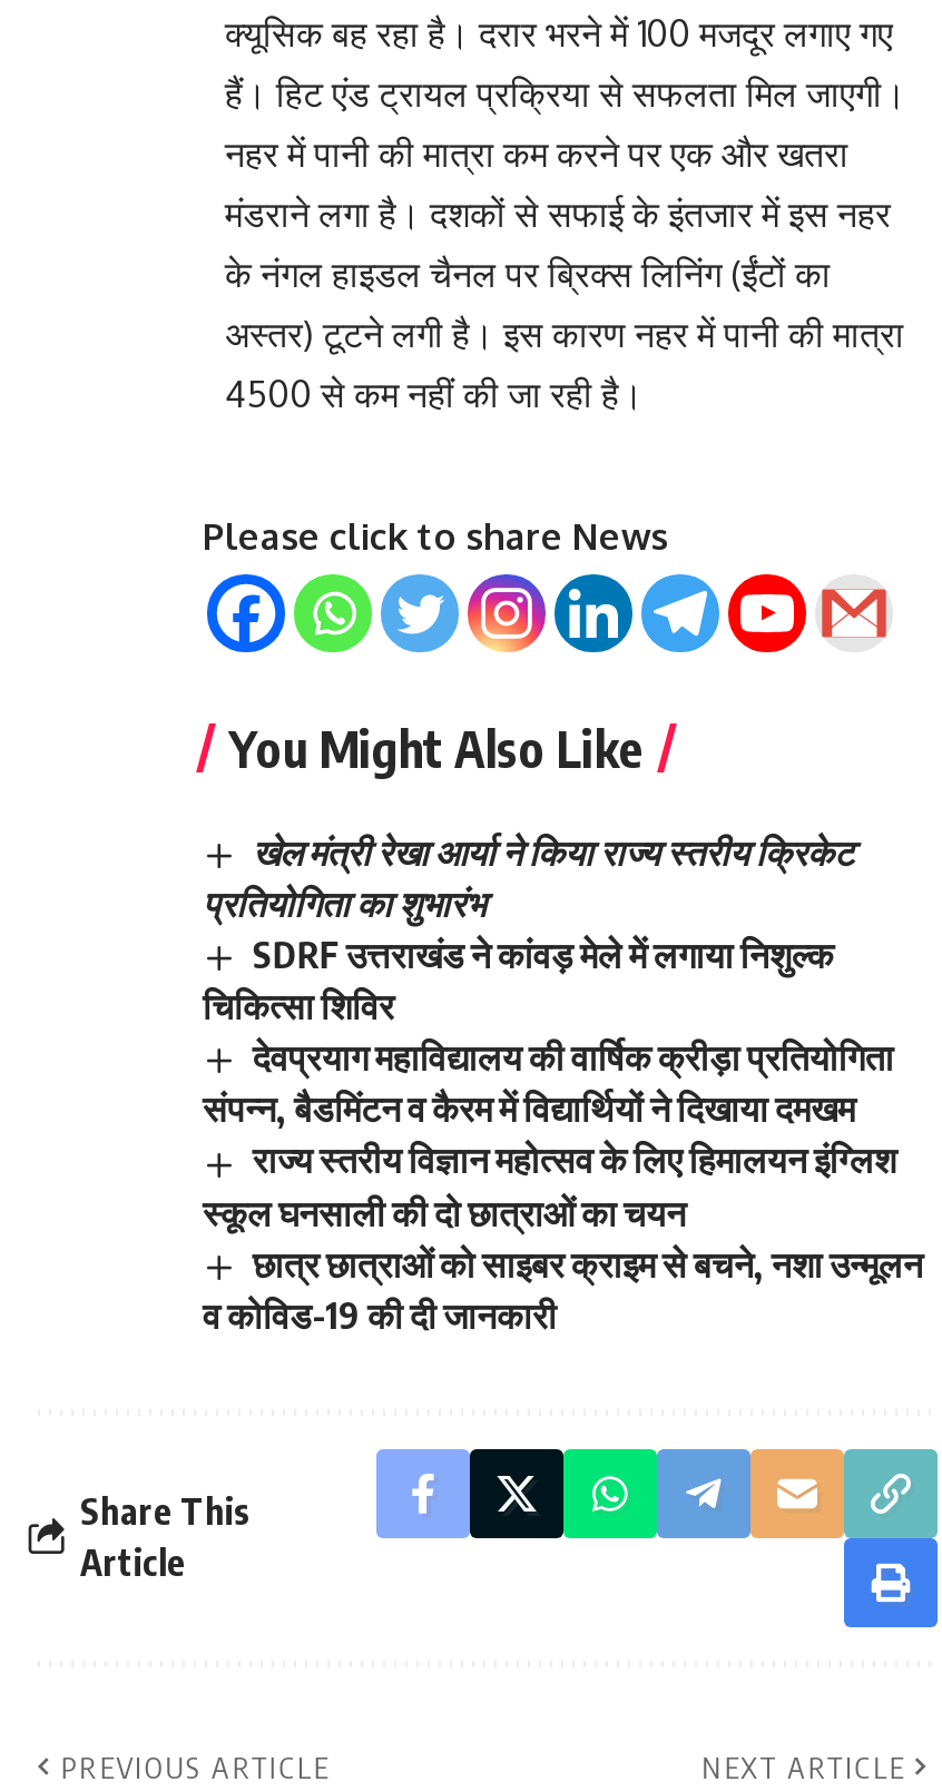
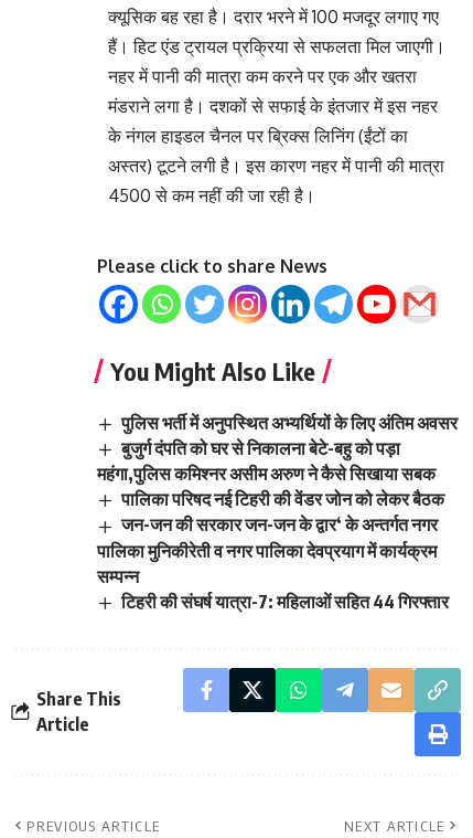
- खेल मंत्री रेखा आर्या ने किया राज्य स्तरीय क्रिकेट
- प्रतियोगिता का शुभारंभ
- SDRF उत्तराखंड ने कांवड़ मेले में लगाया निशुल्क
- चिकित्सा शिविर
- देवप्रयाग महाविद्यालय की वार्षिक क्रीड़ा प्रतियोगिता
- संपन्न, बैडमिंटन व कैरम में विद्यार्थियों ने दिखाया दमखम
- राज्य स्तरीय विज्ञान महोत्सव के लिए हिमालयन इंग्लिश
- स्कूल घनसाली की दो छात्राओं का चयन
- छात्र छात्राओं को साइबर क्राइम से बचने, नशा उन्मूलन
- व कोविड-19 की दी जानकारी
+ पुलिस भर्ती में अनुपस्थित अभ्यर्थियों के लिए अंतिम अवसर
+ बुजुर्ग दंपति को घर से निकालना बेटे-बहु को पड़ा
+ महंगा,पुलिस कमिश्नर असीम अरुण ने कैसे सिखाया सबक
+ पालिका परिषद नई टिहरी की वेंडर जोन को लेकर बैठक
+ जन-जन की सरकार जन-जन के द्वार‘ के अन्तर्गत नगर
+ पालिका मुनिकीरेती व नगर पालिका देवप्रयाग में कार्यक्रम
+ सम्पन्न
+ टिहरी की संघर्ष यात्रा-7: महिलाओं सहित 44 गिरफ्तार
